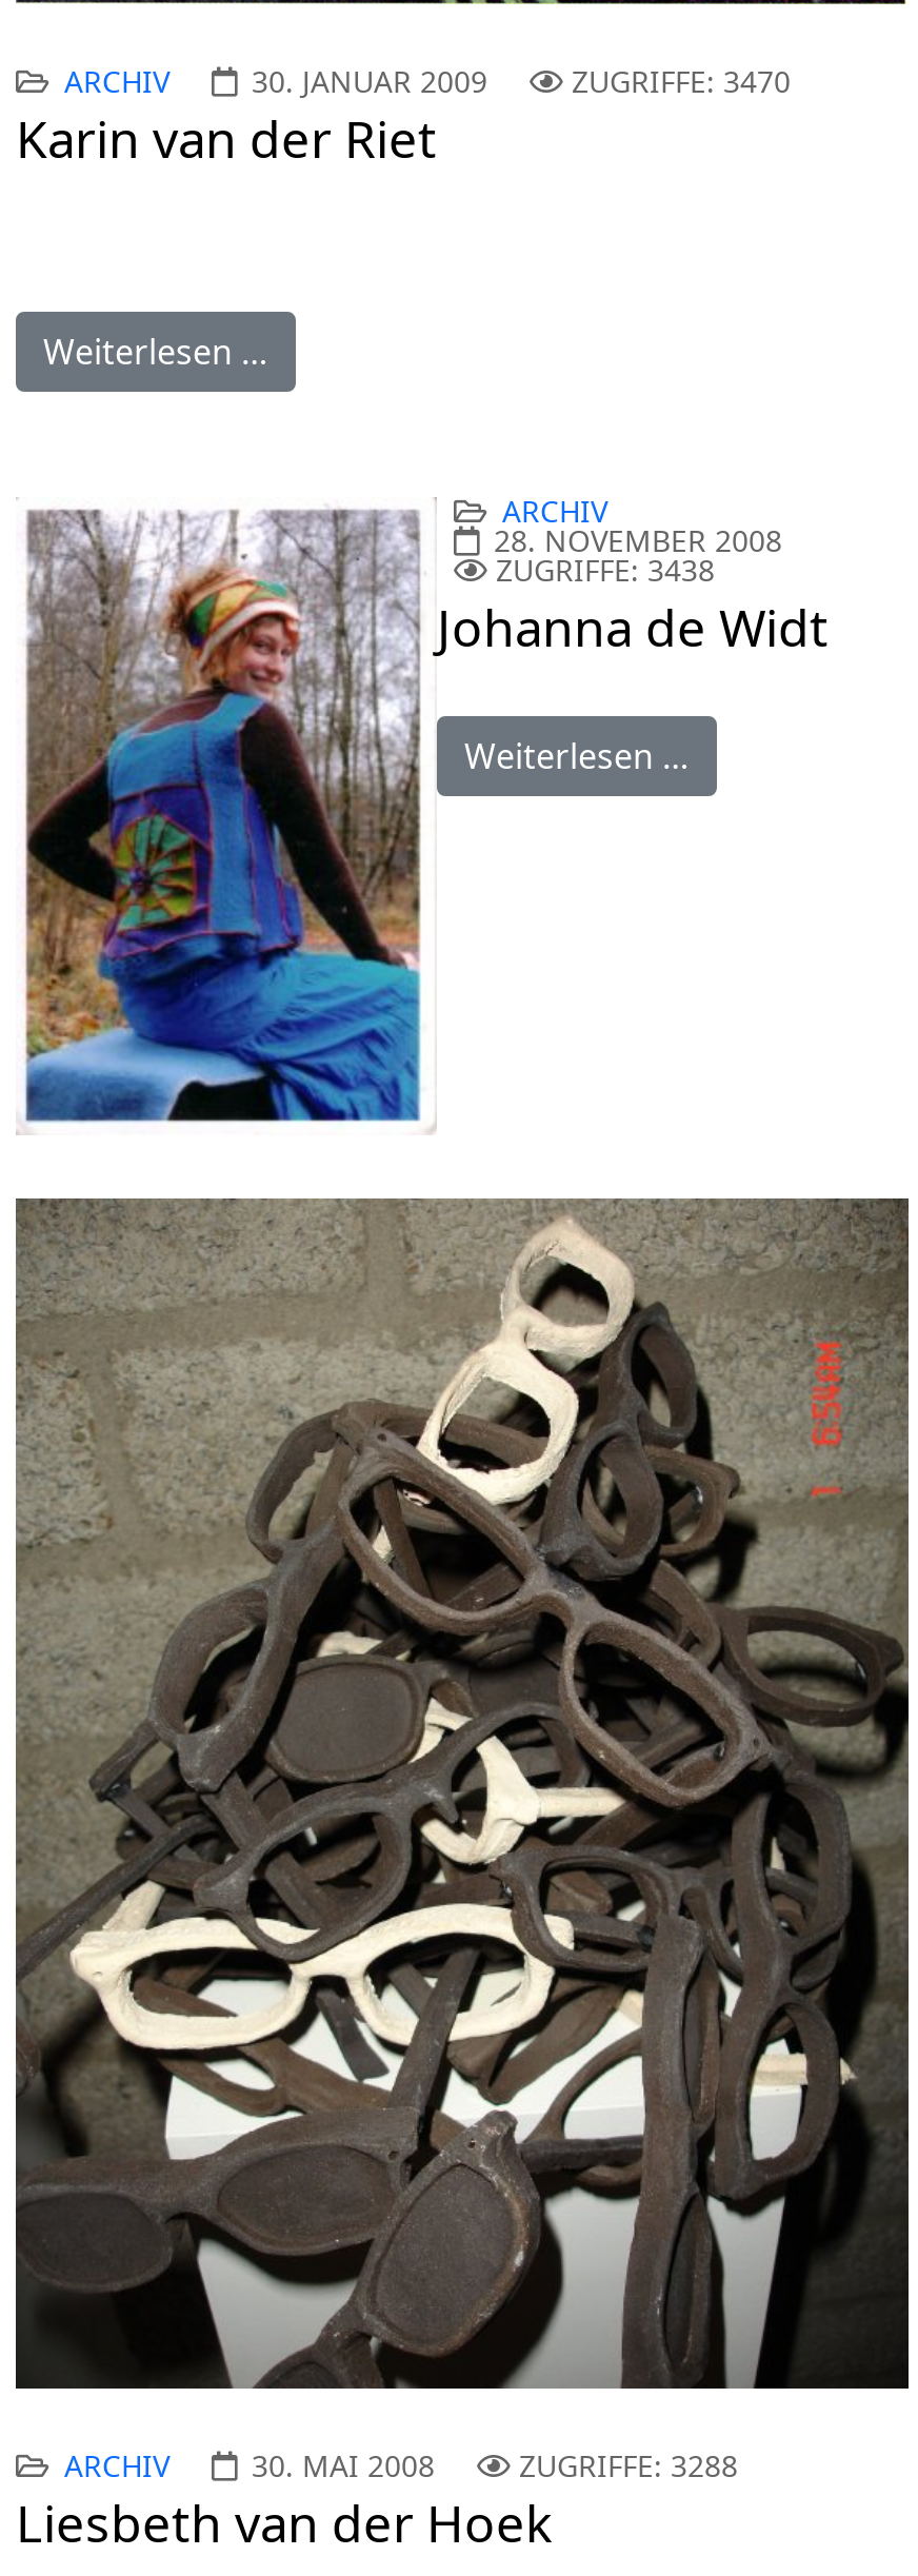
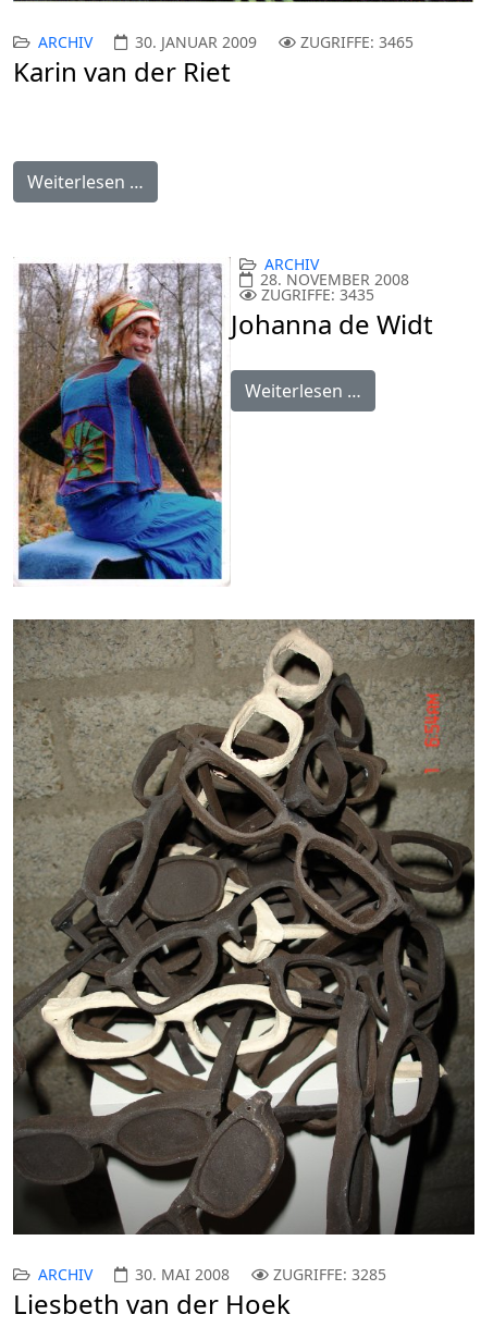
- ZUGRIFFE: 3470
+ ZUGRIFFE: 3465

- ZUGRIFFE: 3438
+ ZUGRIFFE: 3435

- ZUGRIFFE: 3288
+ ZUGRIFFE: 3285
